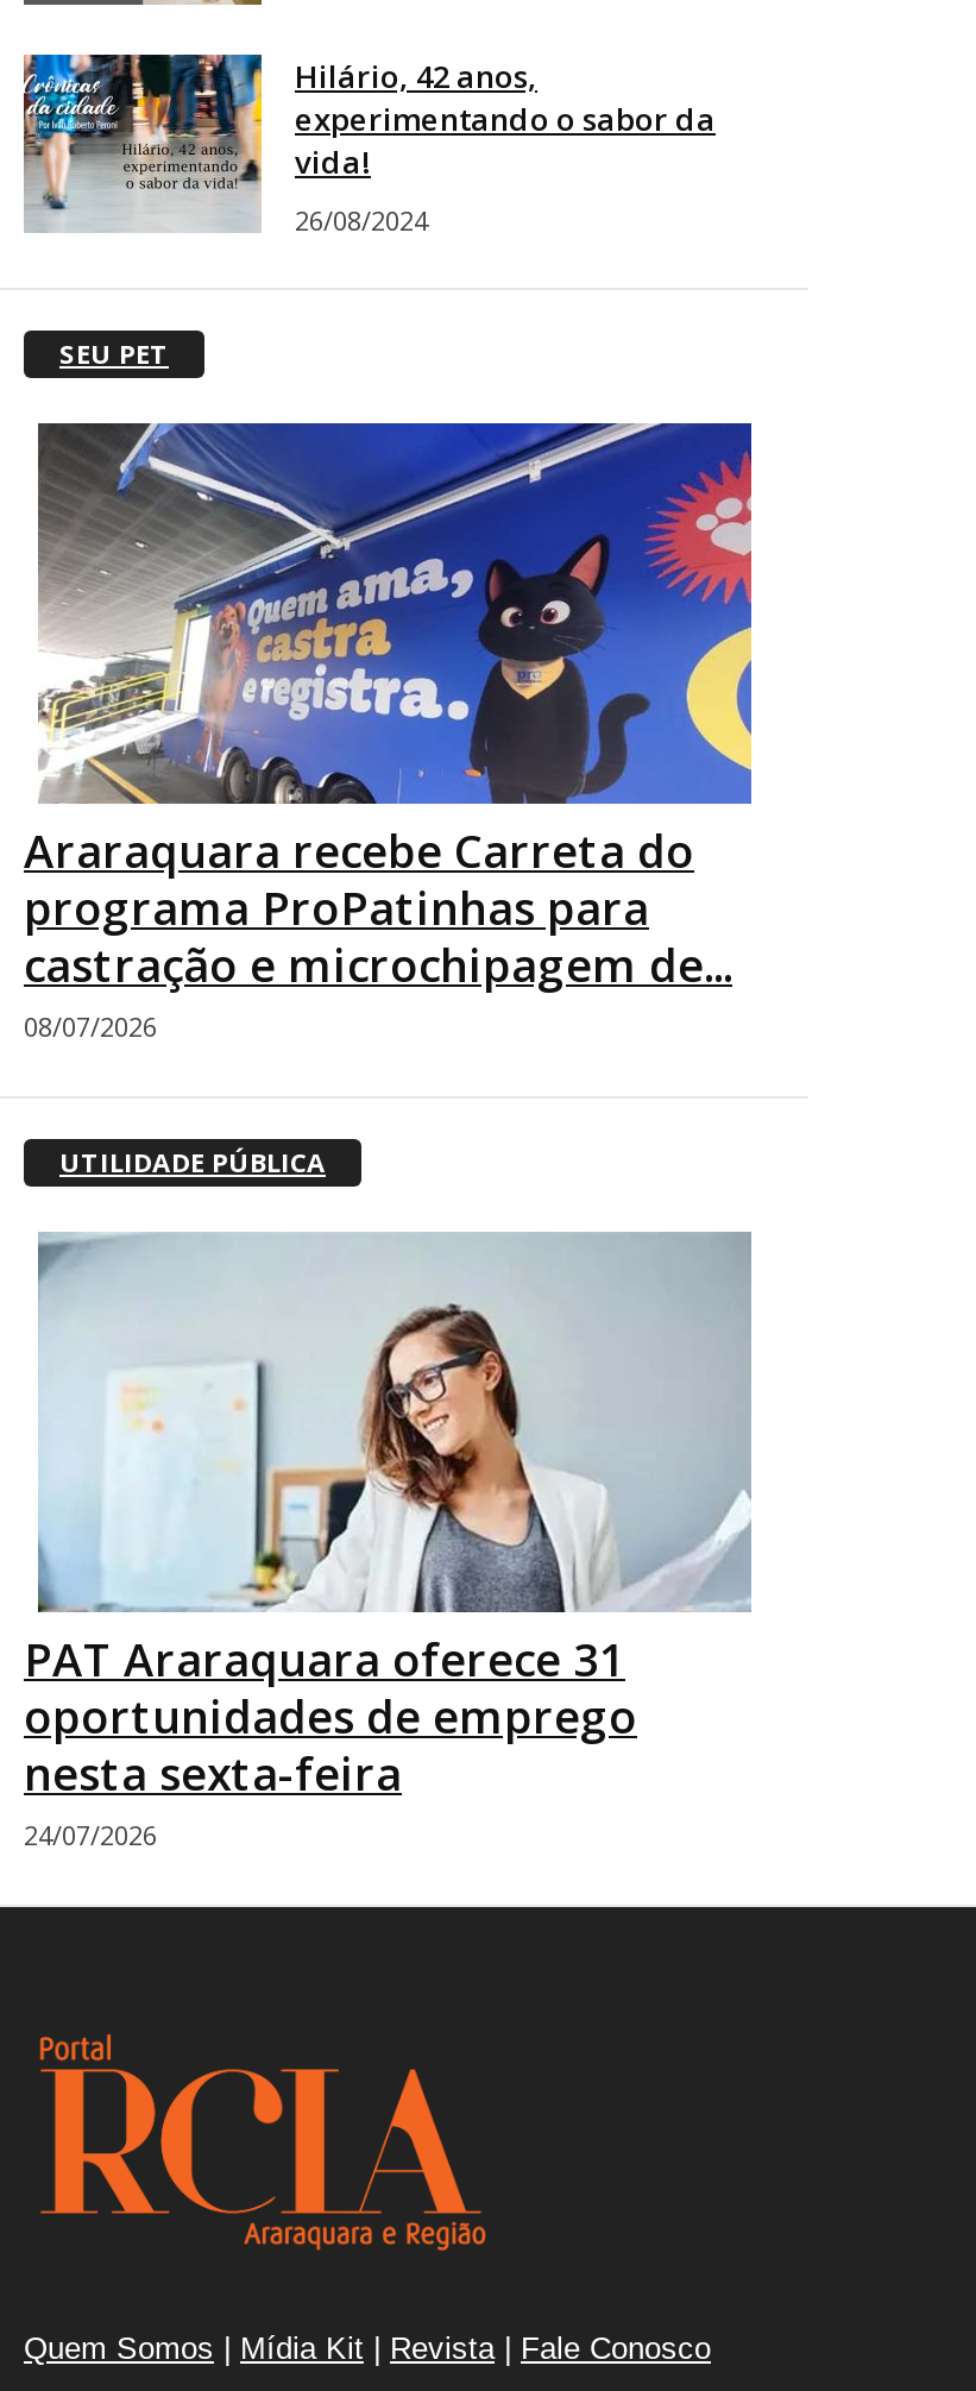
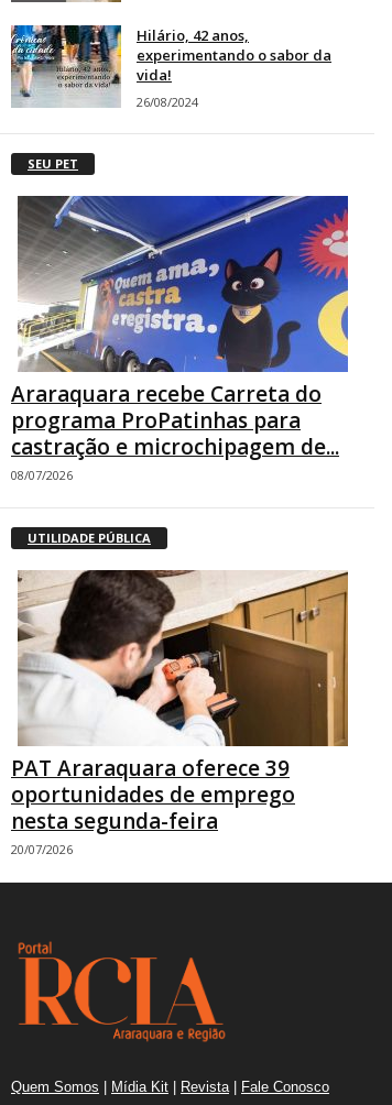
- [image]
- PAT Araraquara oferece 31
+ [image]
+ PAT Araraquara oferece 39

- nesta sexta-feira
+ nesta segunda-feira

- 24/07/2026
+ 20/07/2026
